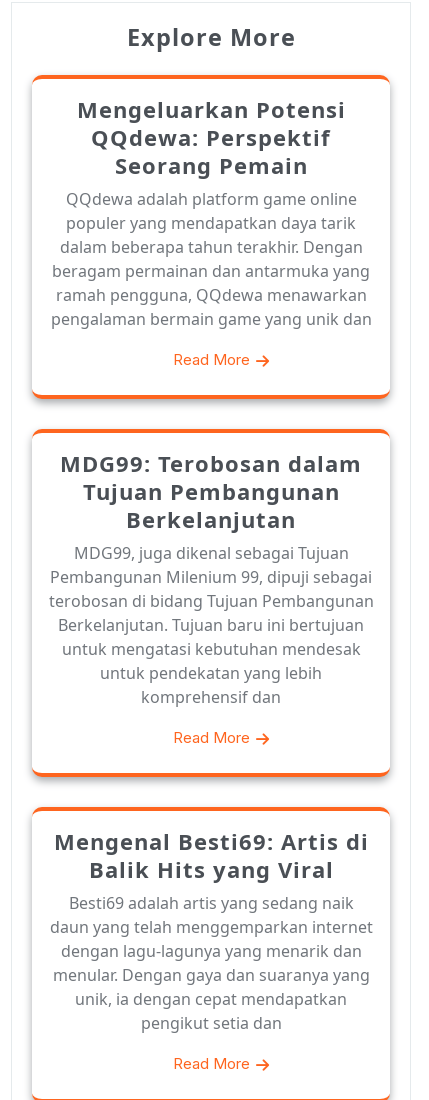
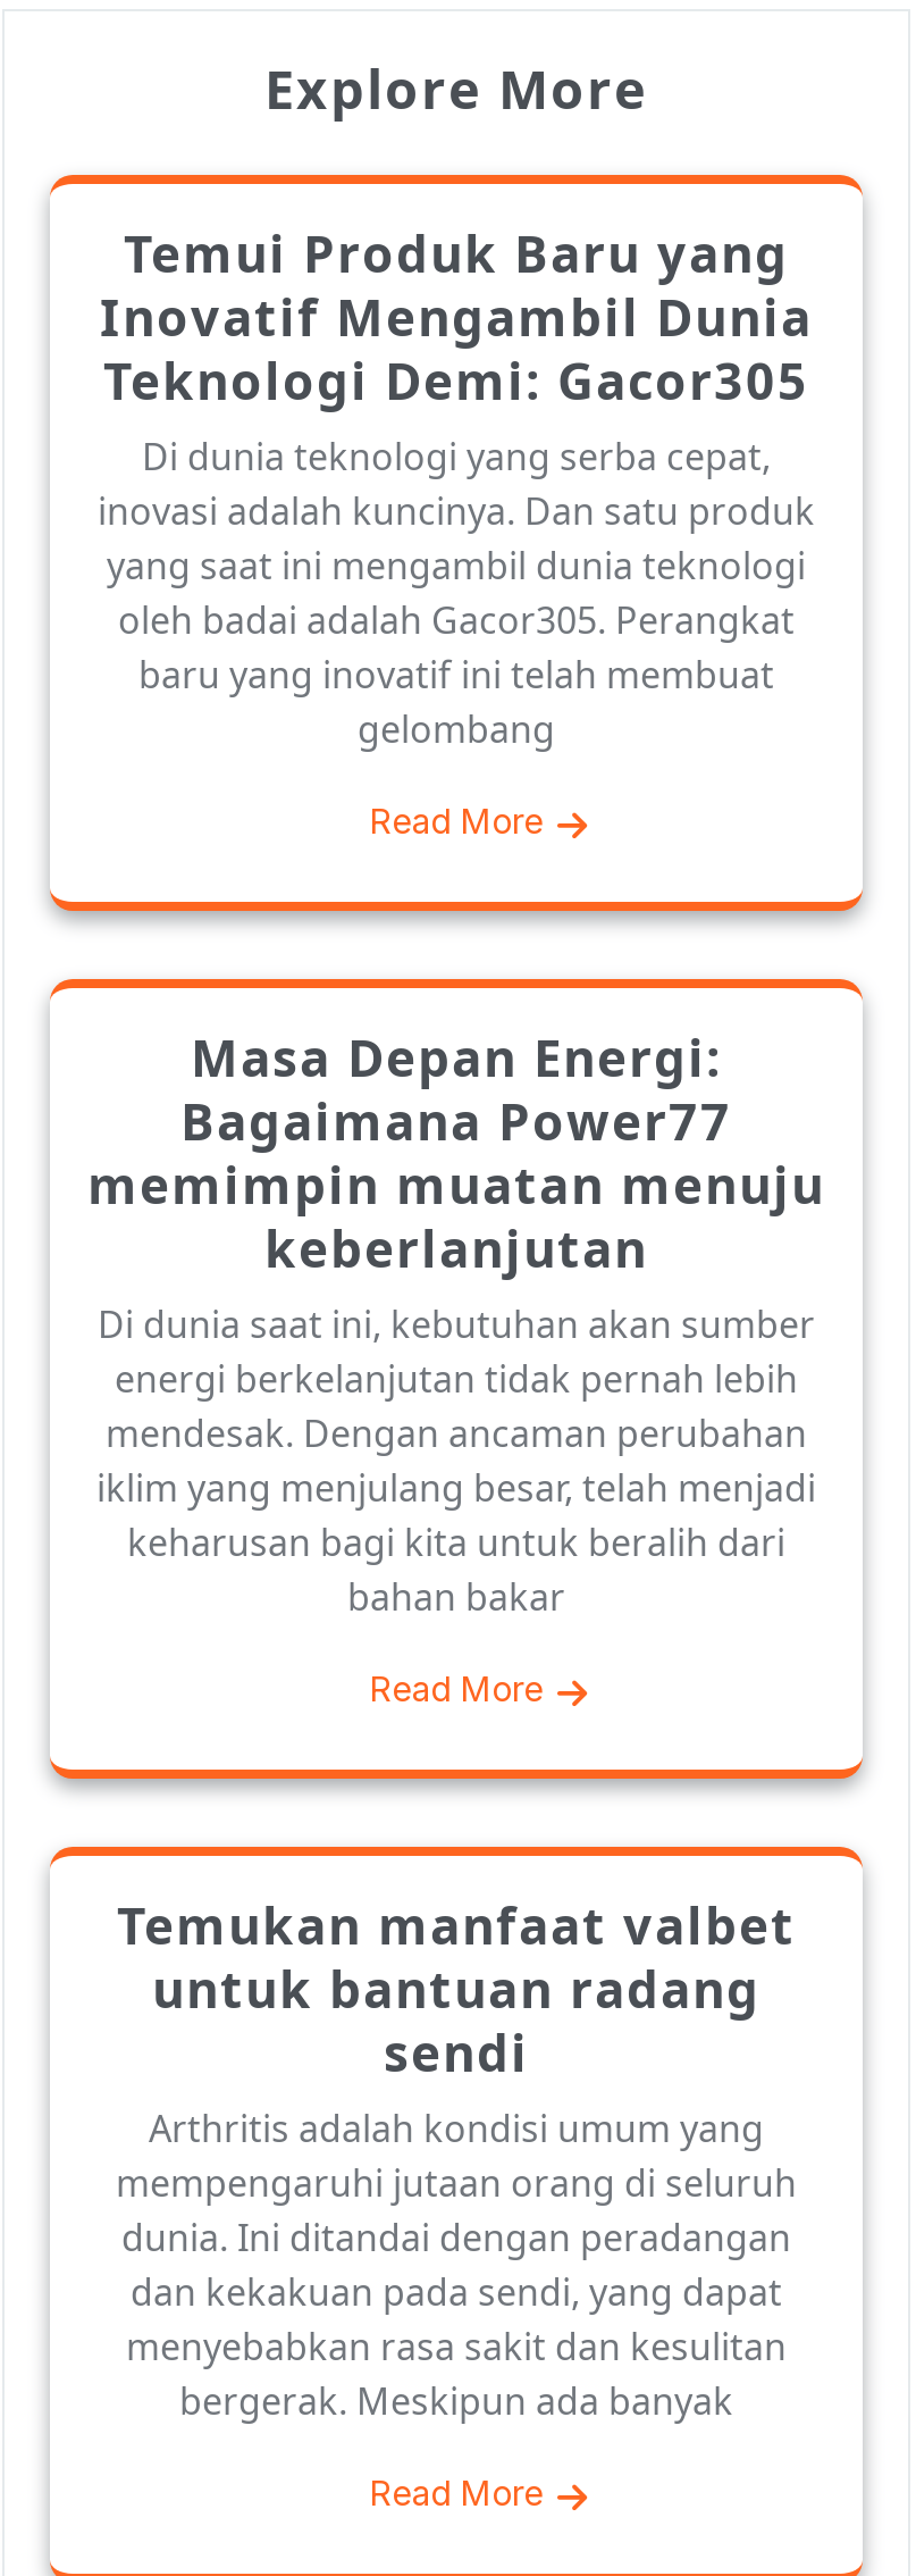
- Mengeluarkan Potensi
- QQdewa: Perspektif
- Seorang Pemain
- QQdewa adalah platform game online
- populer yang mendapatkan daya tarik
- dalam beberapa tahun terakhir. Dengan
- beragam permainan dan antarmuka yang
- ramah pengguna, QQdewa menawarkan
- pengalaman bermain game yang unik dan
+ Temui Produk Baru yang
+ Inovatif Mengambil Dunia
+ Teknologi Demi: Gacor305
+ Di dunia teknologi yang serba cepat,
+ inovasi adalah kuncinya. Dan satu produk
+ yang saat ini mengambil dunia teknologi
+ oleh badai adalah Gacor305. Perangkat
+ baru yang inovatif ini telah membuat
+ gelombang

- MDG99: Terobosan dalam
- Tujuan Pembangunan
- Berkelanjutan
- MDG99, juga dikenal sebagai Tujuan
- Pembangunan Milenium 99, dipuji sebagai
- terobosan di bidang Tujuan Pembangunan
- Berkelanjutan. Tujuan baru ini bertujuan
- untuk mengatasi kebutuhan mendesak
- untuk pendekatan yang lebih
- komprehensif dan
+ Masa Depan Energi:
+ Bagaimana Power77
+ memimpin muatan menuju
+ keberlanjutan
+ Di dunia saat ini, kebutuhan akan sumber
+ energi berkelanjutan tidak pernah lebih
+ mendesak. Dengan ancaman perubahan
+ iklim yang menjulang besar, telah menjadi
+ keharusan bagi kita untuk beralih dari
+ bahan bakar

- Mengenal Besti69: Artis di
- Balik Hits yang Viral
- Besti69 adalah artis yang sedang naik
- daun yang telah menggemparkan internet
- dengan lagu-lagunya yang menarik dan
- menular. Dengan gaya dan suaranya yang
- unik, ia dengan cepat mendapatkan
- pengikut setia dan
+ Temukan manfaat valbet
+ untuk bantuan radang
+ sendi
+ Arthritis adalah kondisi umum yang
+ mempengaruhi jutaan orang di seluruh
+ dunia. Ini ditandai dengan peradangan
+ dan kekakuan pada sendi, yang dapat
+ menyebabkan rasa sakit dan kesulitan
+ bergerak. Meskipun ada banyak
